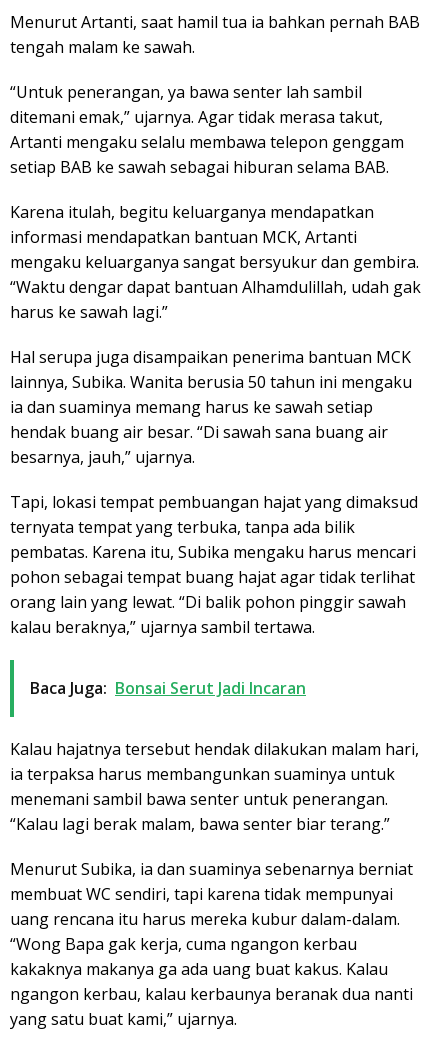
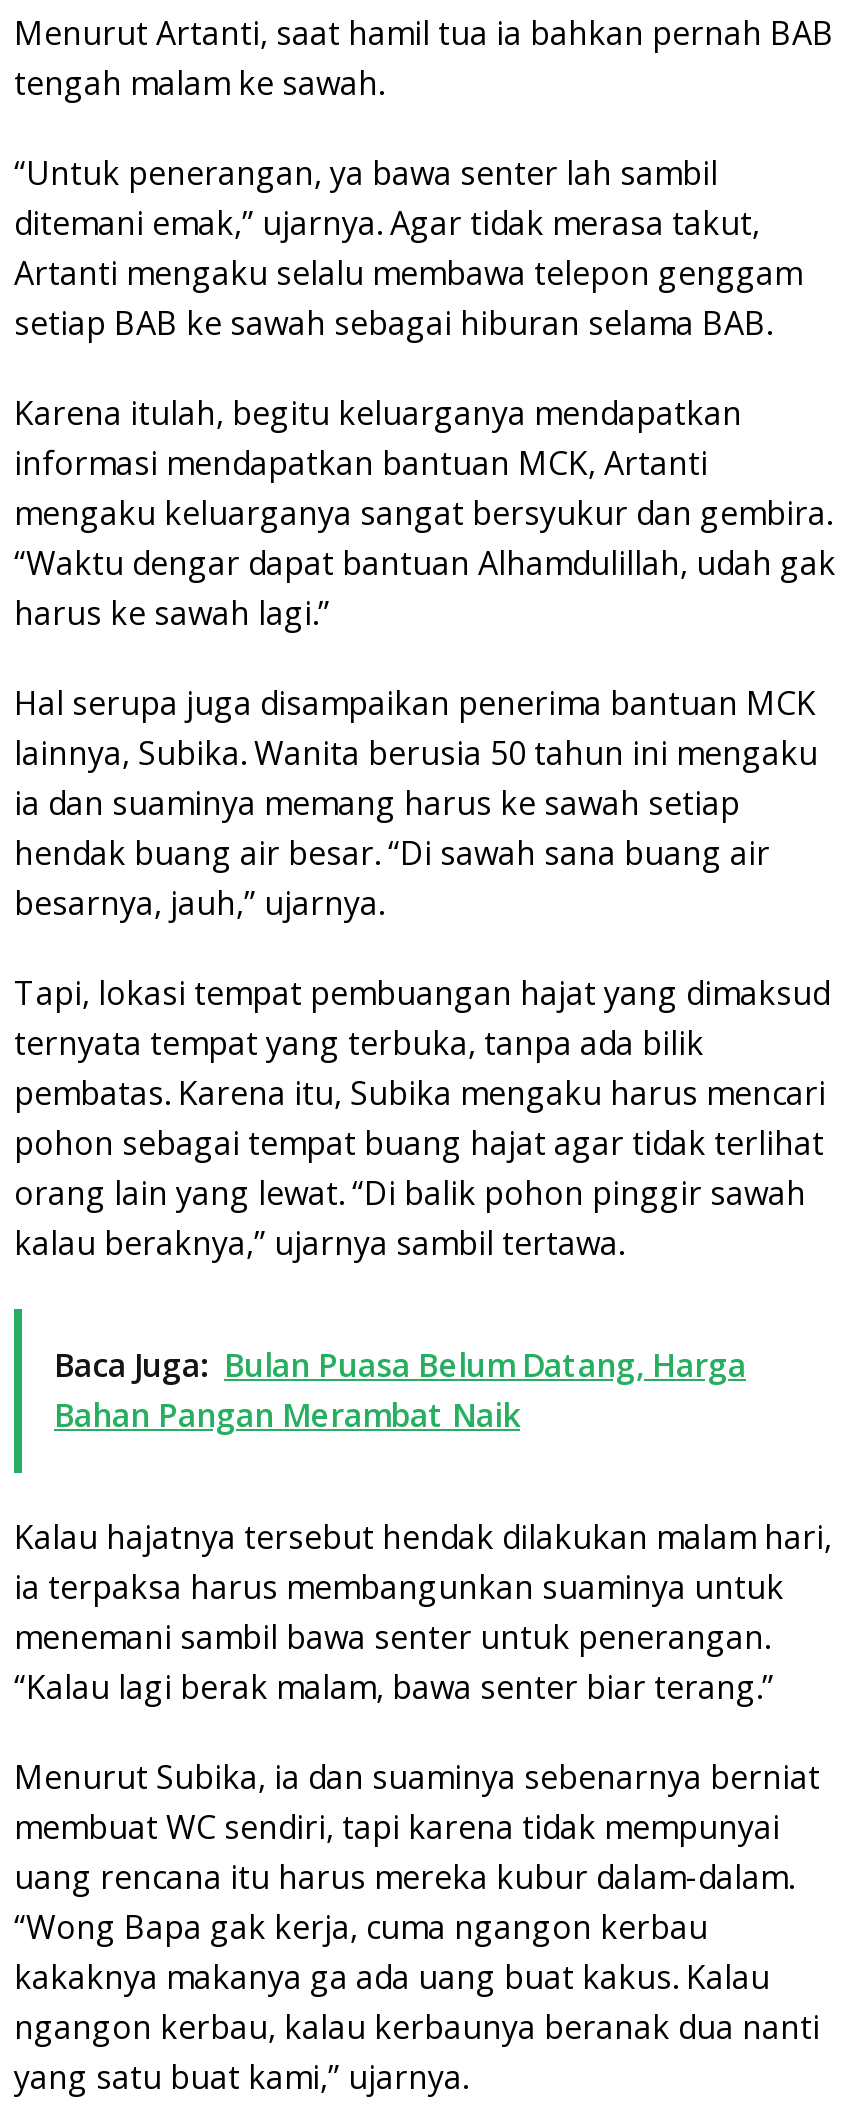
- Baca Juga: Bonsai Serut Jadi Incaran
+ Baca Juga: Bulan Puasa Belum Datang, Harga
+ Bahan Pangan Merambat Naik
